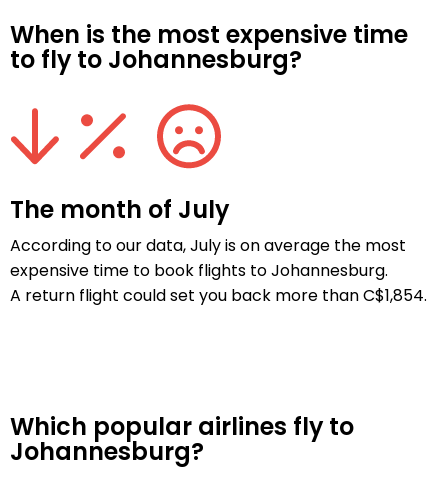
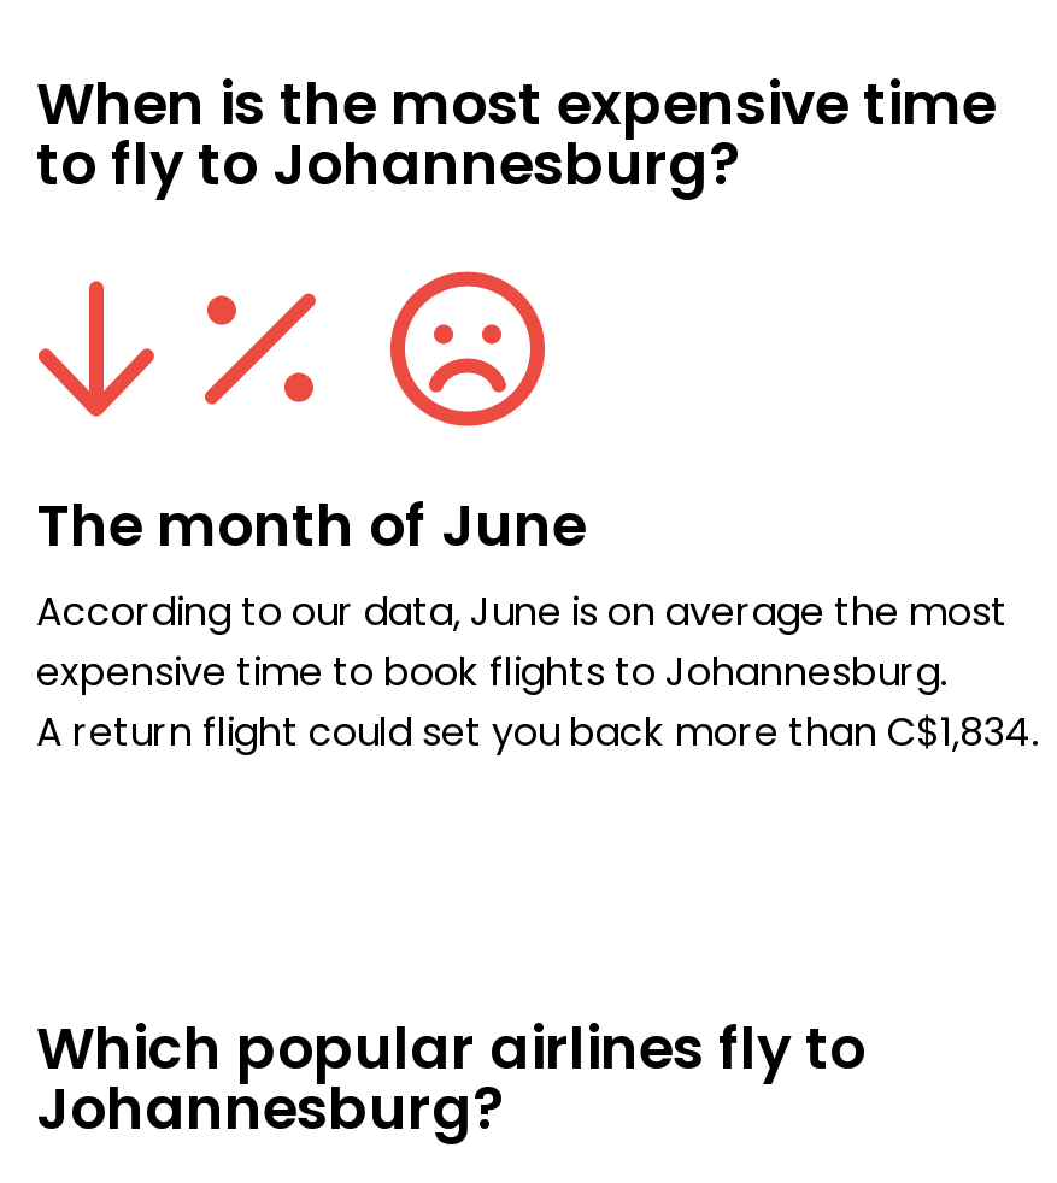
- The month of July
+ The month of June

- According to our data, July is on average the most
+ According to our data, June is on average the most

- A return flight could set you back more than C$1,854.
+ A return flight could set you back more than C$1,834.
